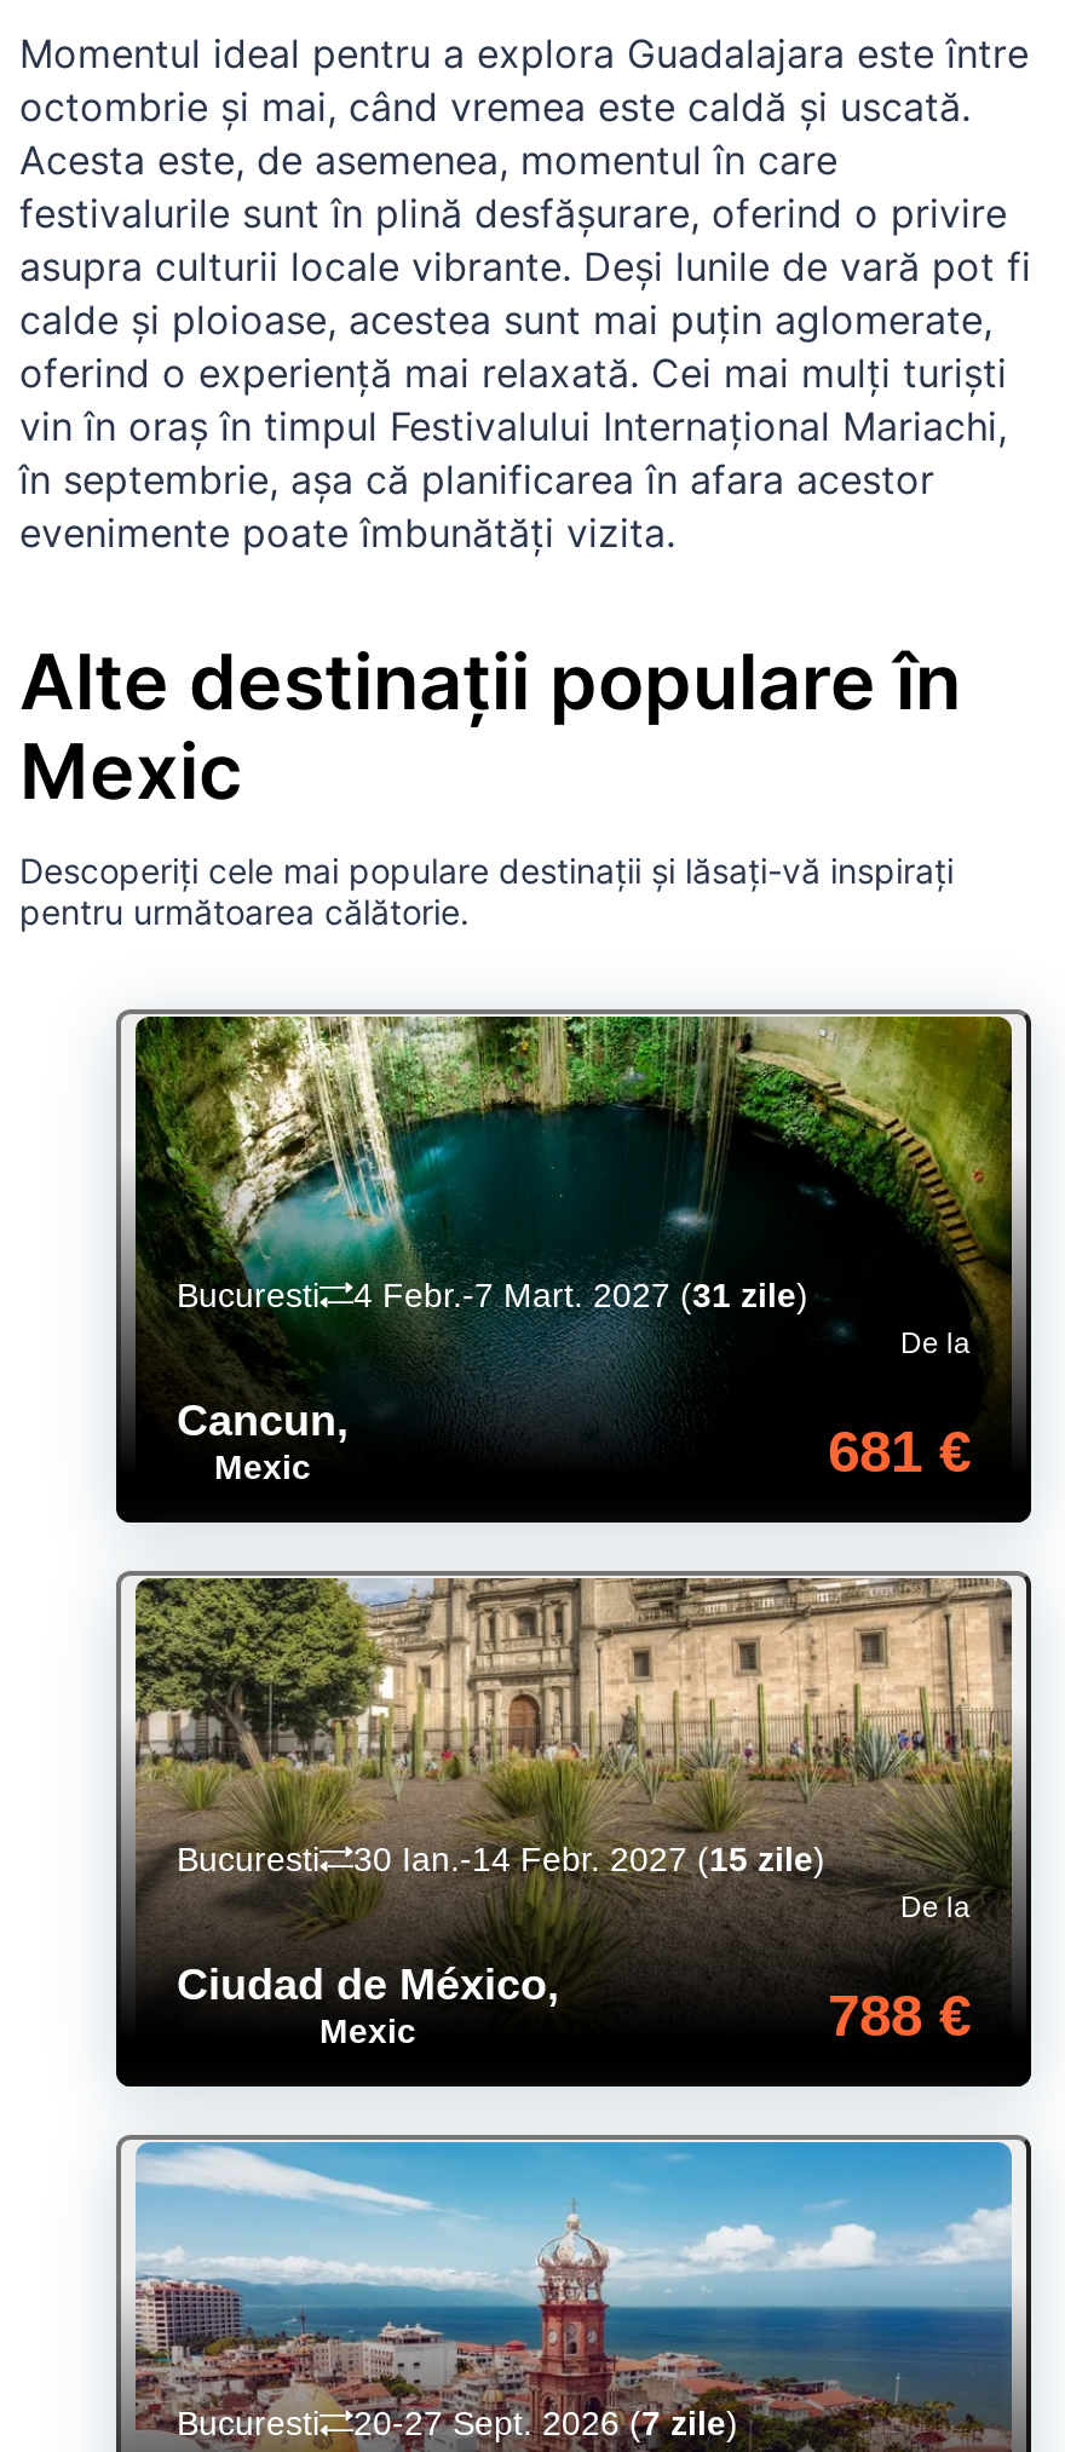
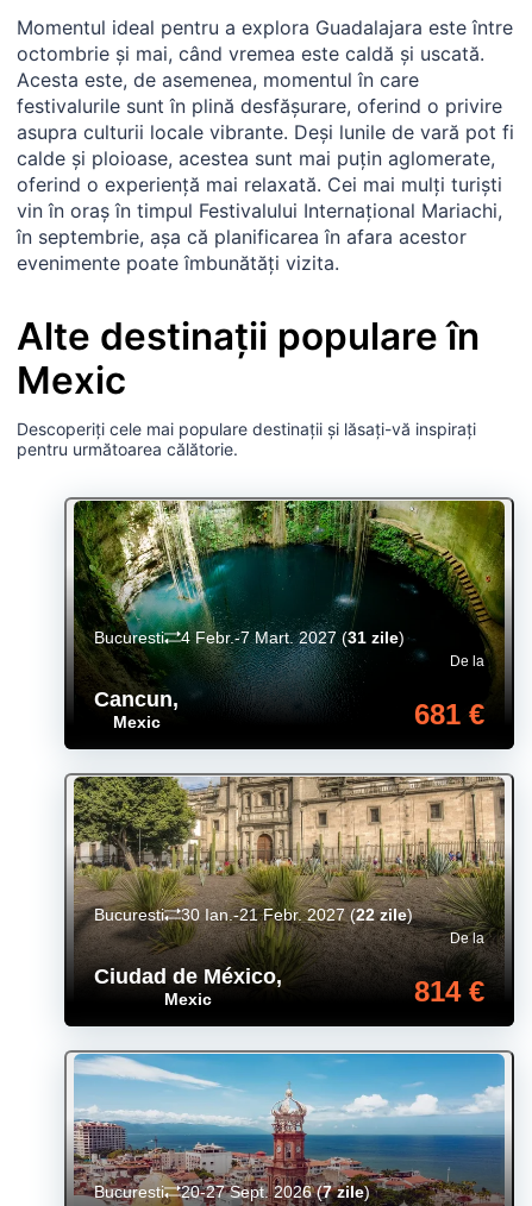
- Bucuresti 30 Ian.-14 Febr. 2027 (15 zile)
+ Bucuresti 30 Ian.-21 Febr. 2027 (22 zile)

- 788 €
+ 814 €
